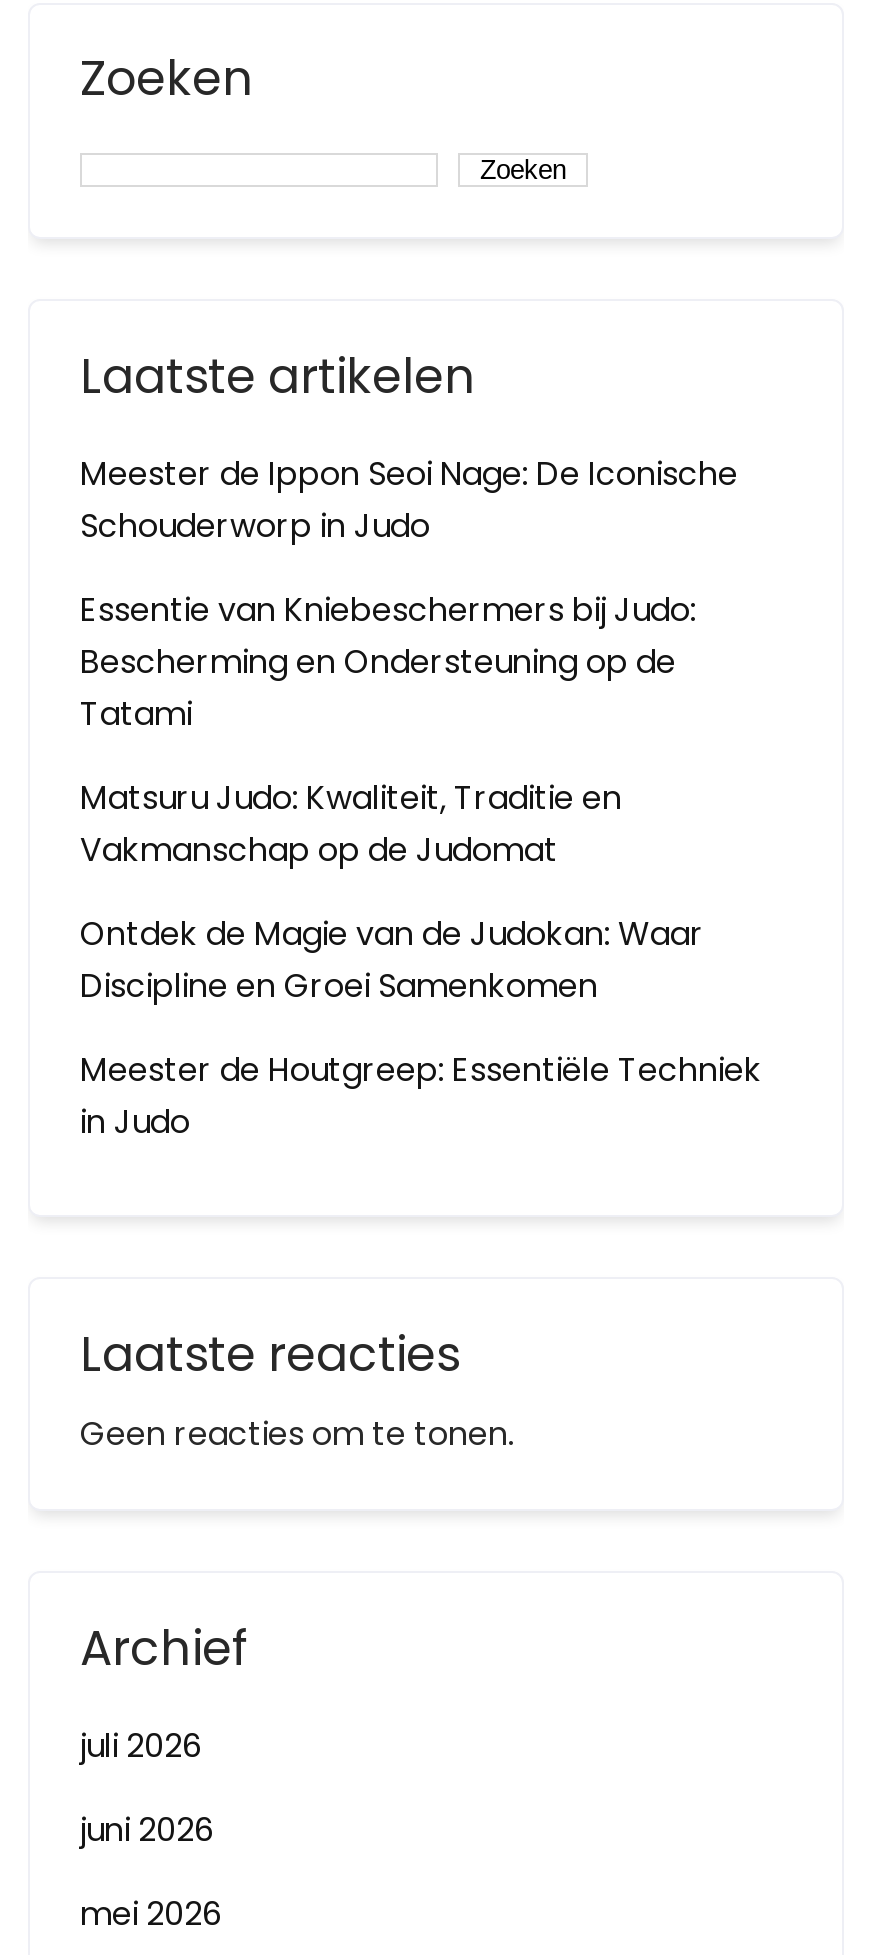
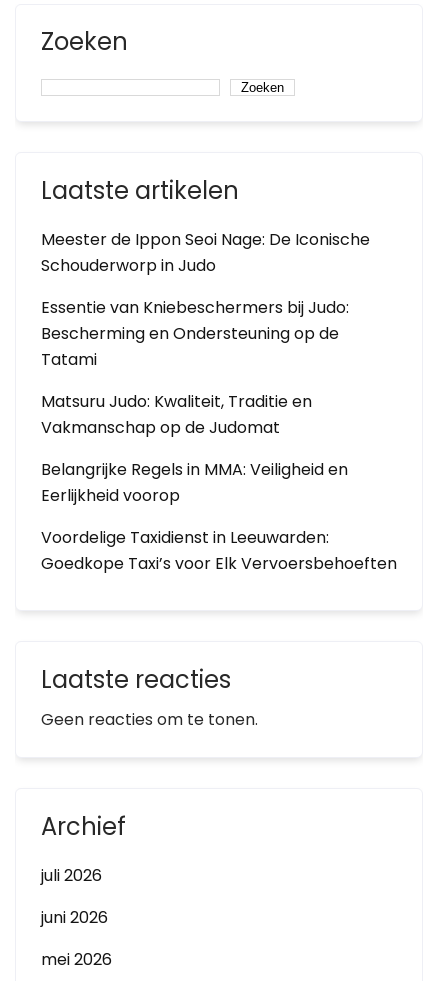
- Ontdek de Magie van de Judokan: Waar
- Discipline en Groei Samenkomen
+ Belangrijke Regels in MMA: Veiligheid en
+ Eerlijkheid voorop

- Meester de Houtgreep: Essentiële Techniek
- in Judo
+ Voordelige Taxidienst in Leeuwarden:
+ Goedkope Taxi’s voor Elk Vervoersbehoeften
